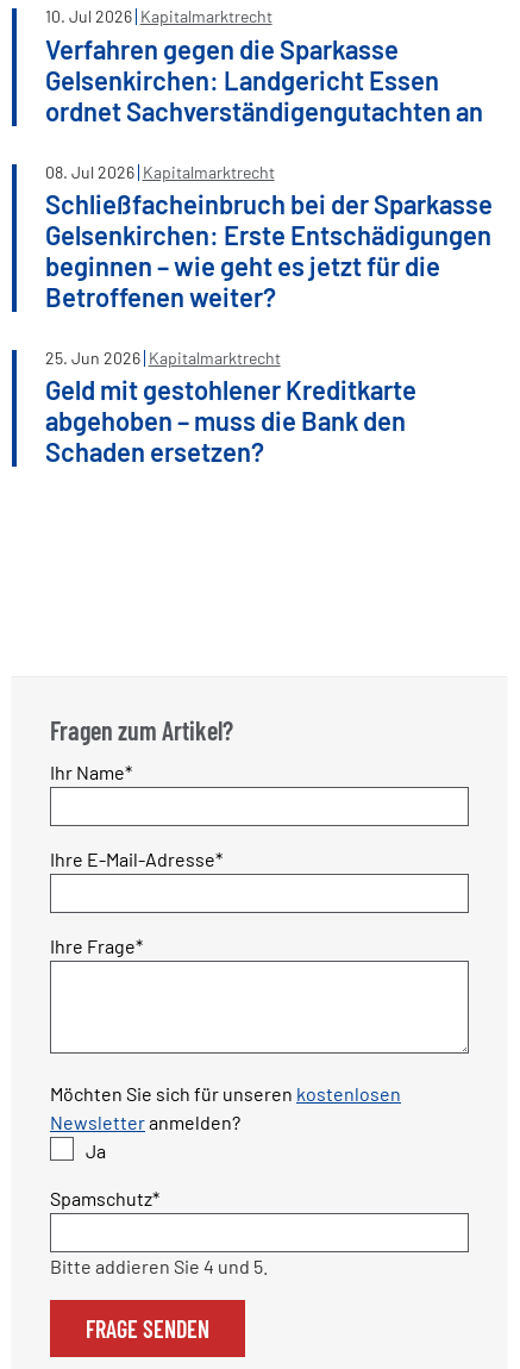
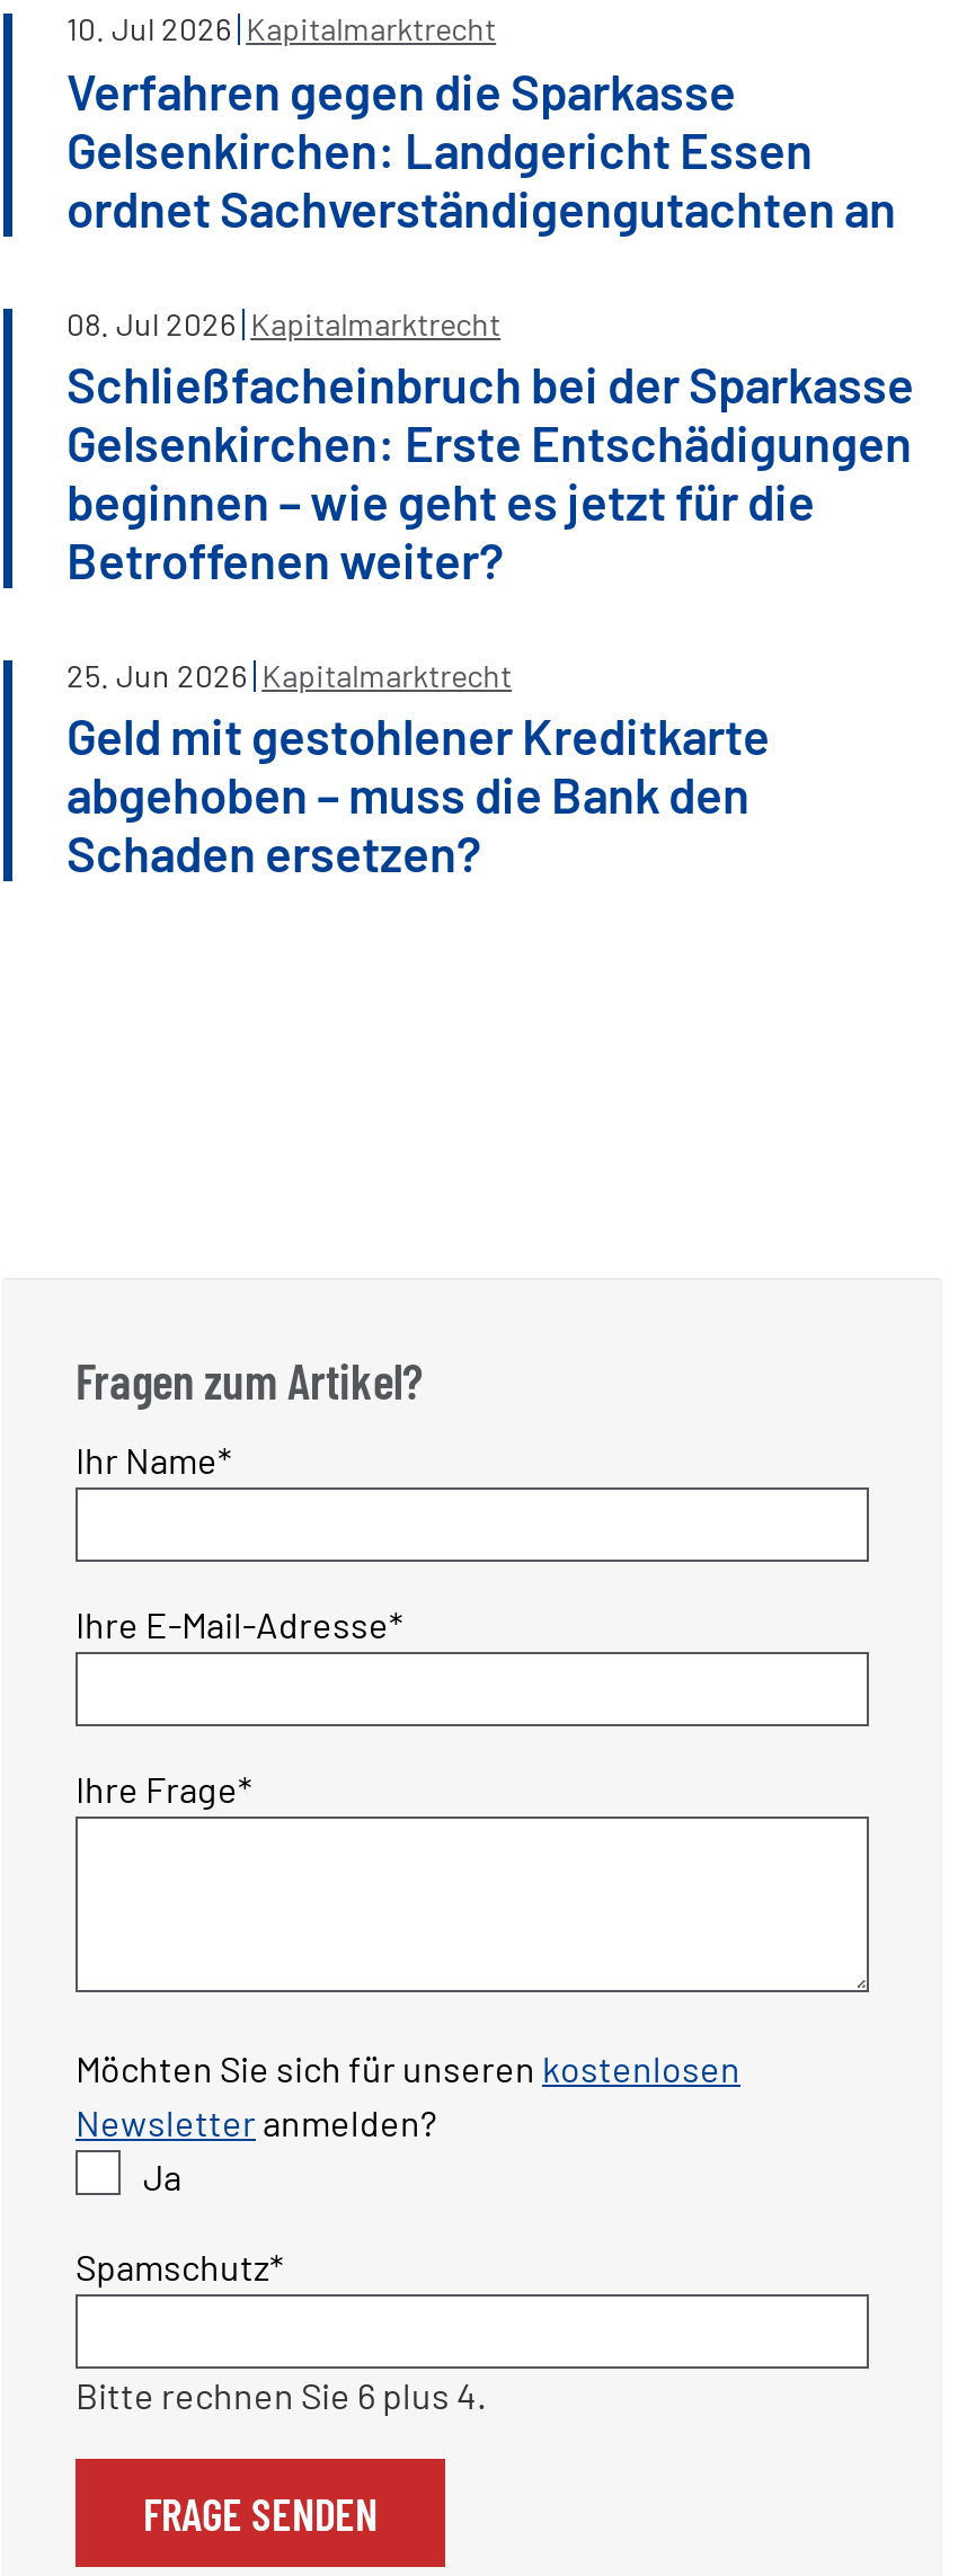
- Bitte addieren Sie 4 und 5.
+ Bitte rechnen Sie 6 plus 4.
